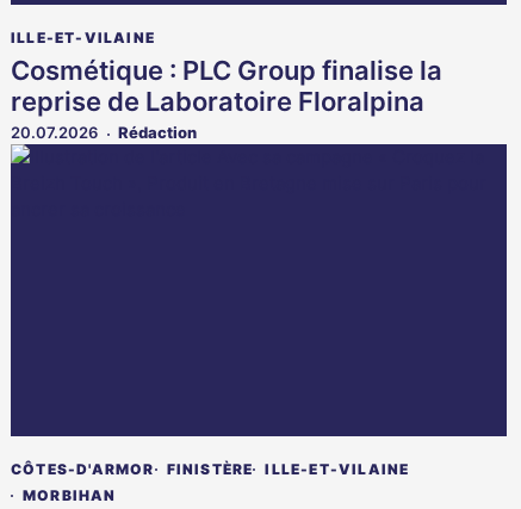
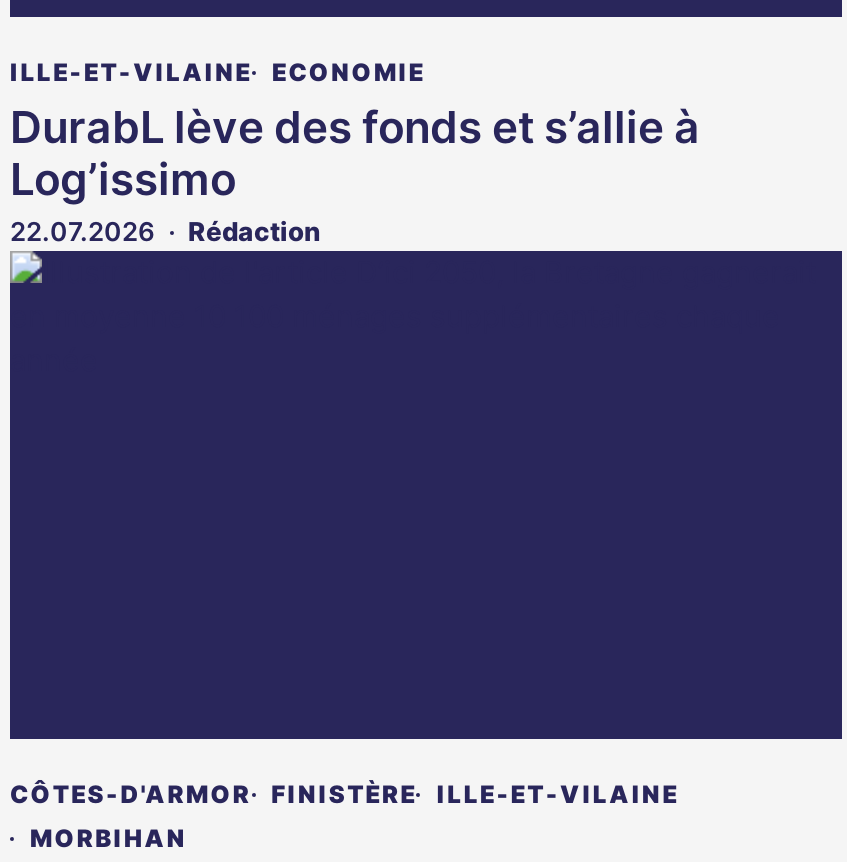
- Cosmétique : PLC Group finalise la
- reprise de Laboratoire Floralpina
- 20.07.2026
+ ECONOMIE
+ DurabL lève des fonds et s’allie à
+ Log’issimo
+ 22.07.2026
